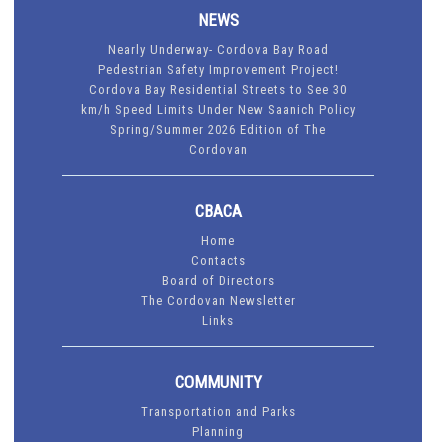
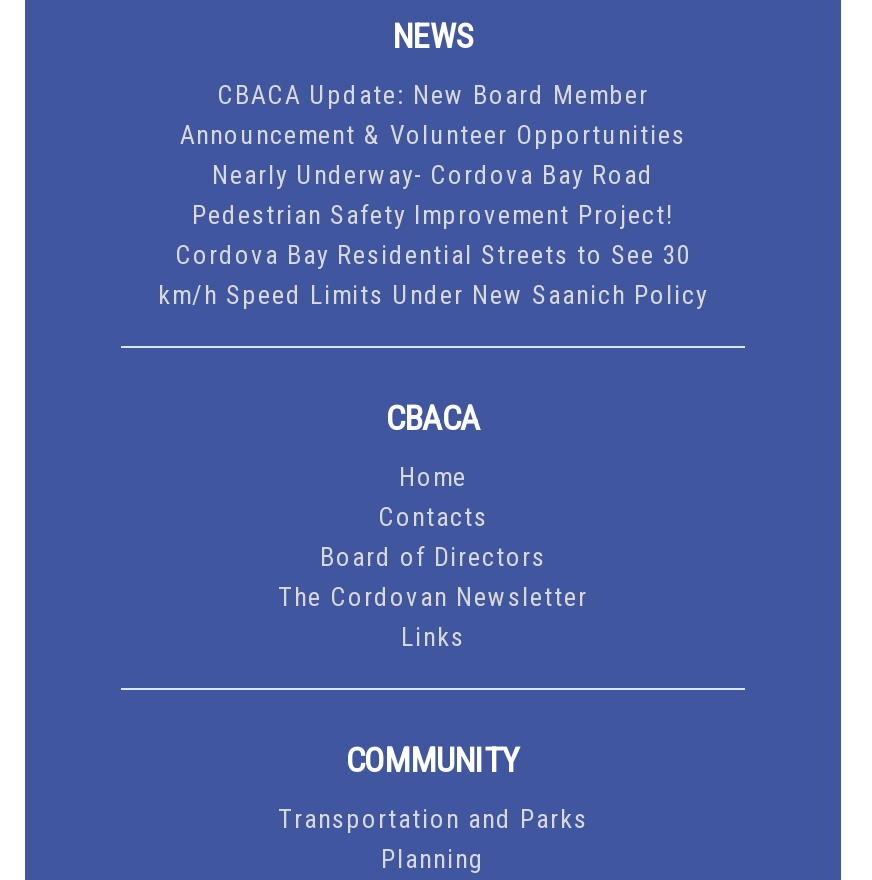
+ CBACA Update: New Board Member
+ Announcement & Volunteer Opportunities

moved down: Nearly Underway- Cordova Bay Road | Pedestrian Safety Improvement Project! | Cordova Bay Residential Streets to See 30 | km/h Speed Limits Under New Saanich Policy

- Spring/Summer 2026 Edition of The
- Cordovan
